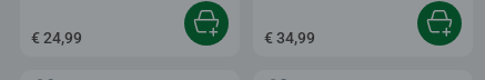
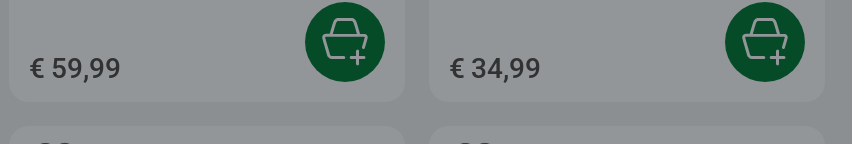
- € 24,99
+ € 59,99
